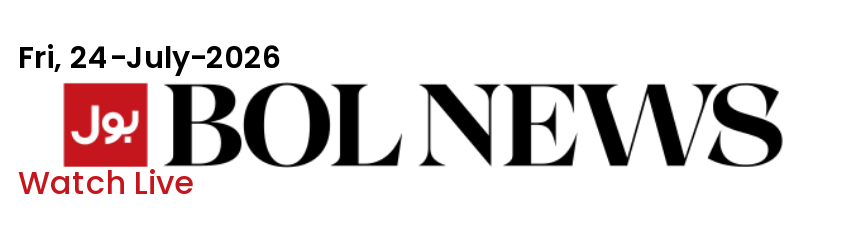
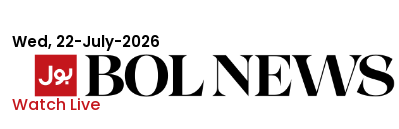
- Fri, 24-July-2026
+ Wed, 22-July-2026
